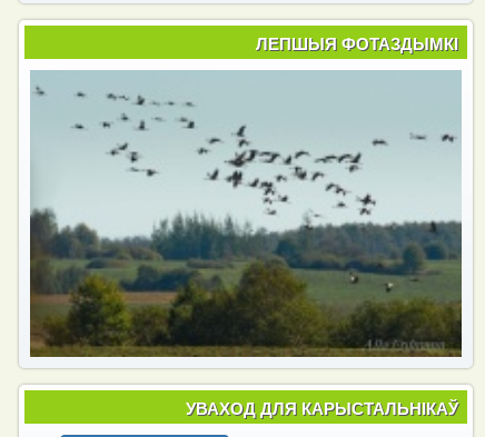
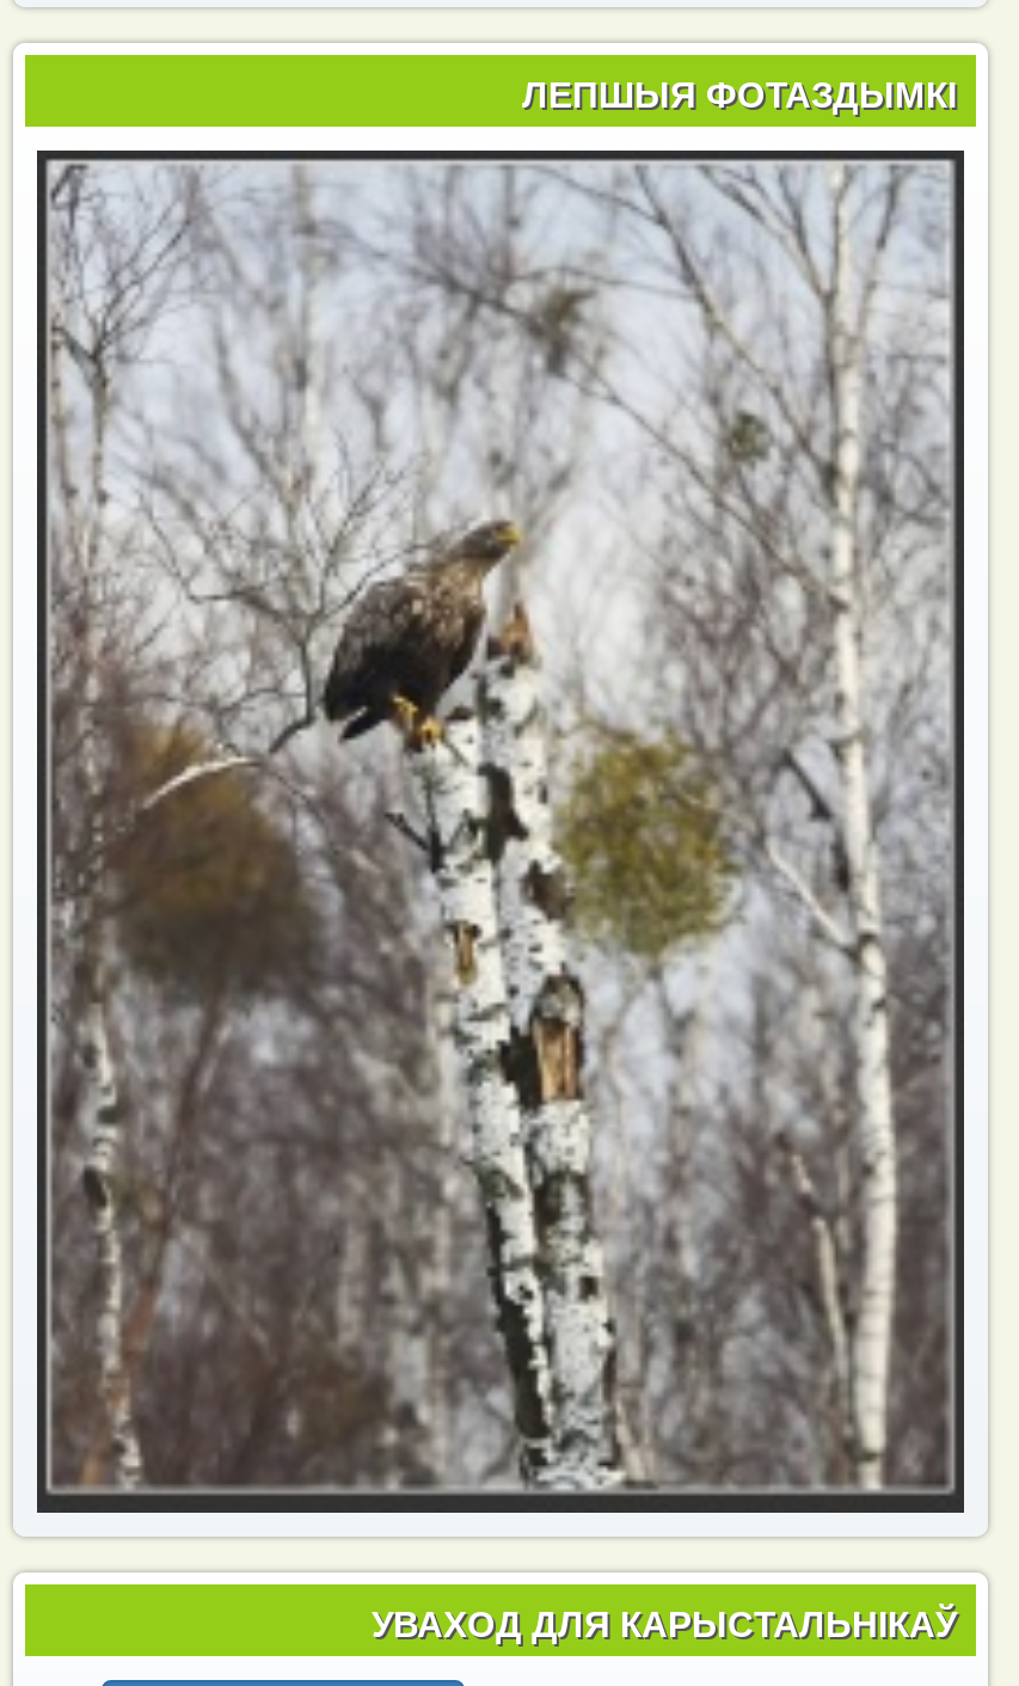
- [image]
+ [image]
